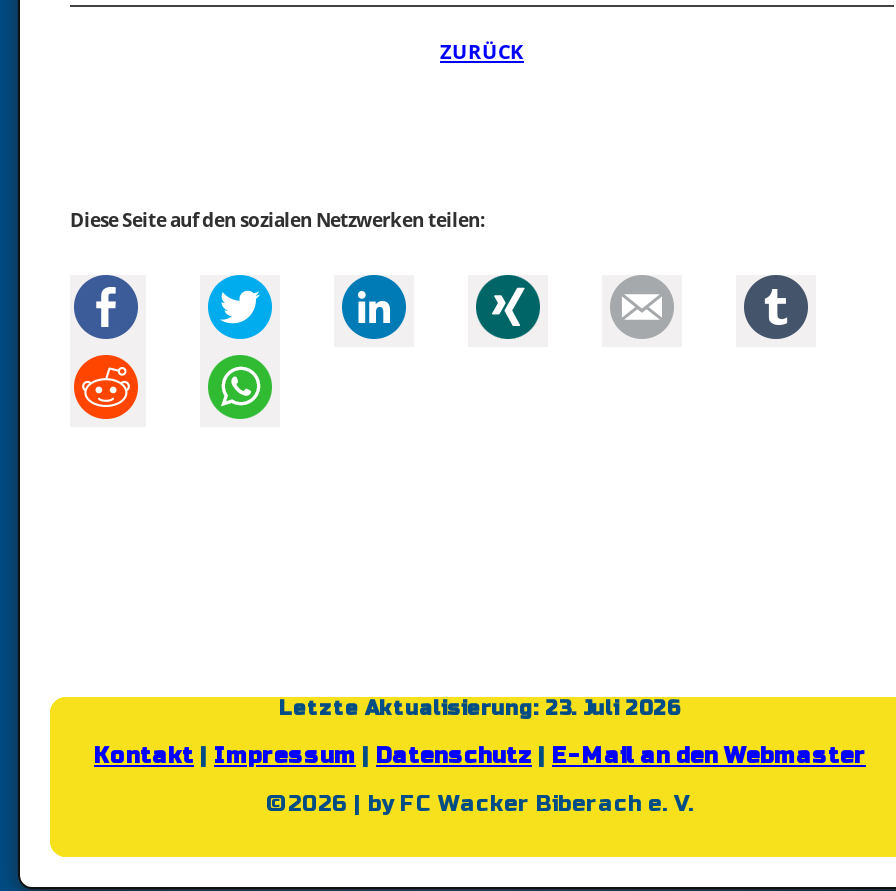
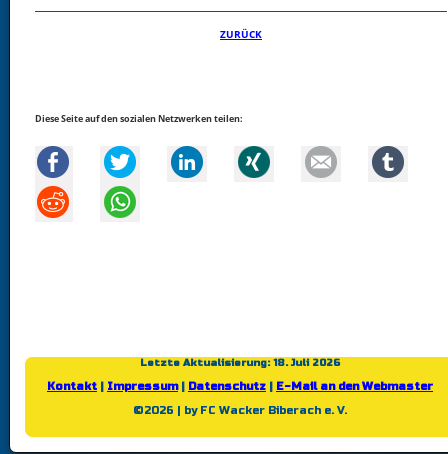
- Letzte Aktualisierung: 23. Juli 2026
+ Letzte Aktualisierung: 18. Juli 2026
